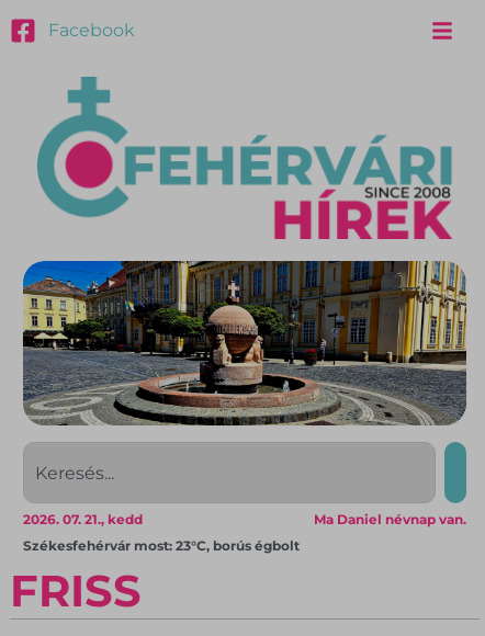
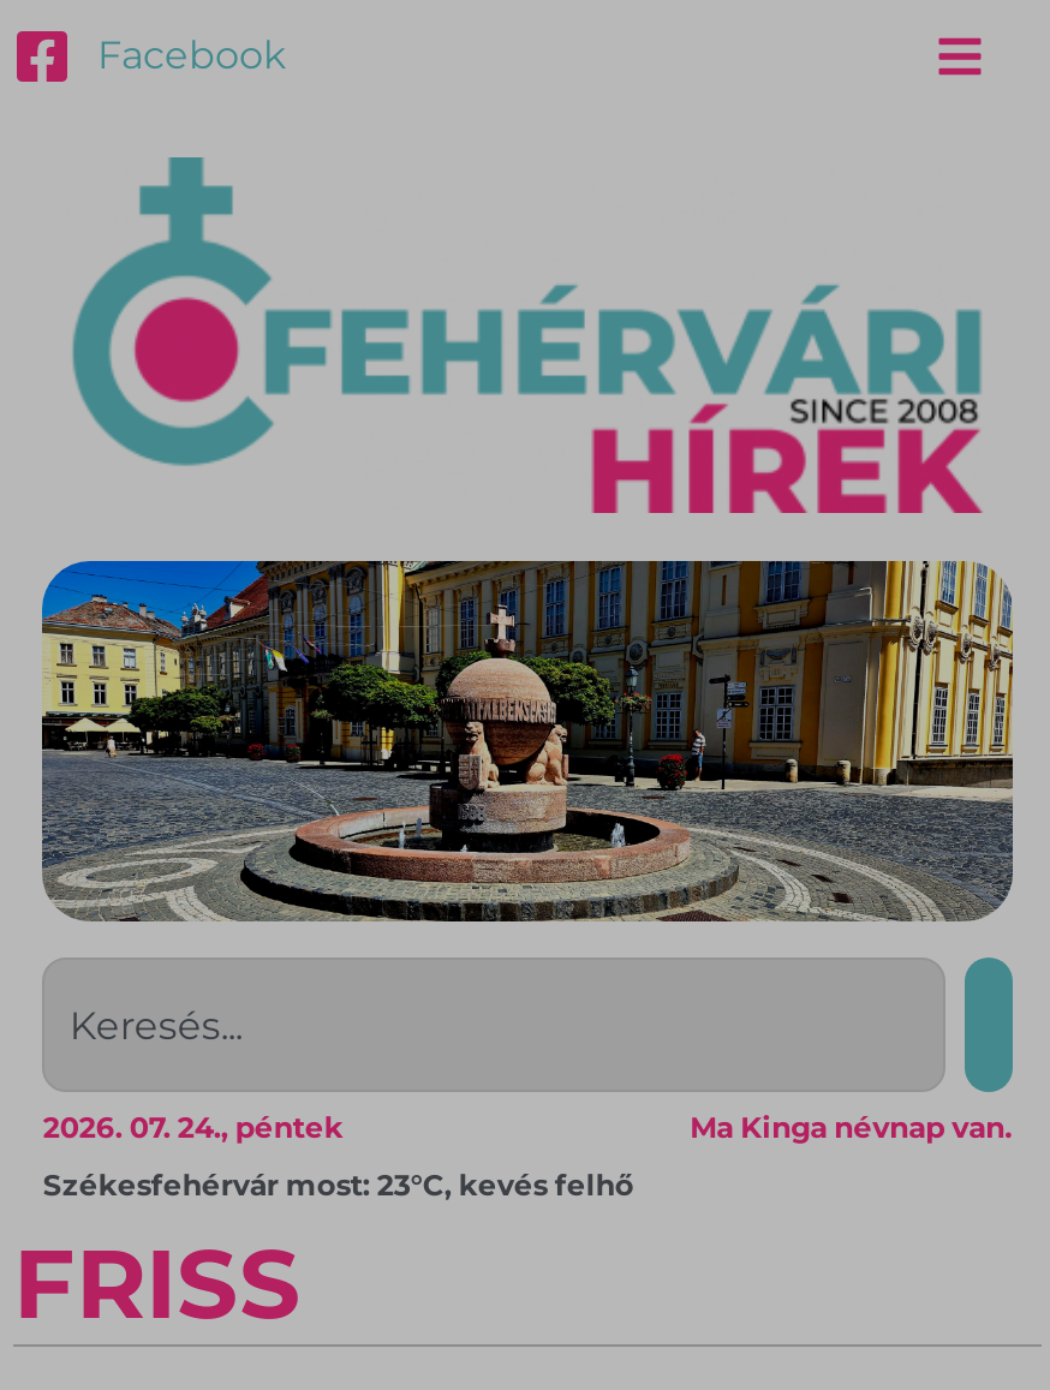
- Ma Daniel névnap van.
- 2026. 07. 21., kedd
+ Ma Kinga névnap van.
+ 2026. 07. 24., péntek

- Székesfehérvár most: 23°C, borús égbolt
+ Székesfehérvár most: 23°C, kevés felhő
